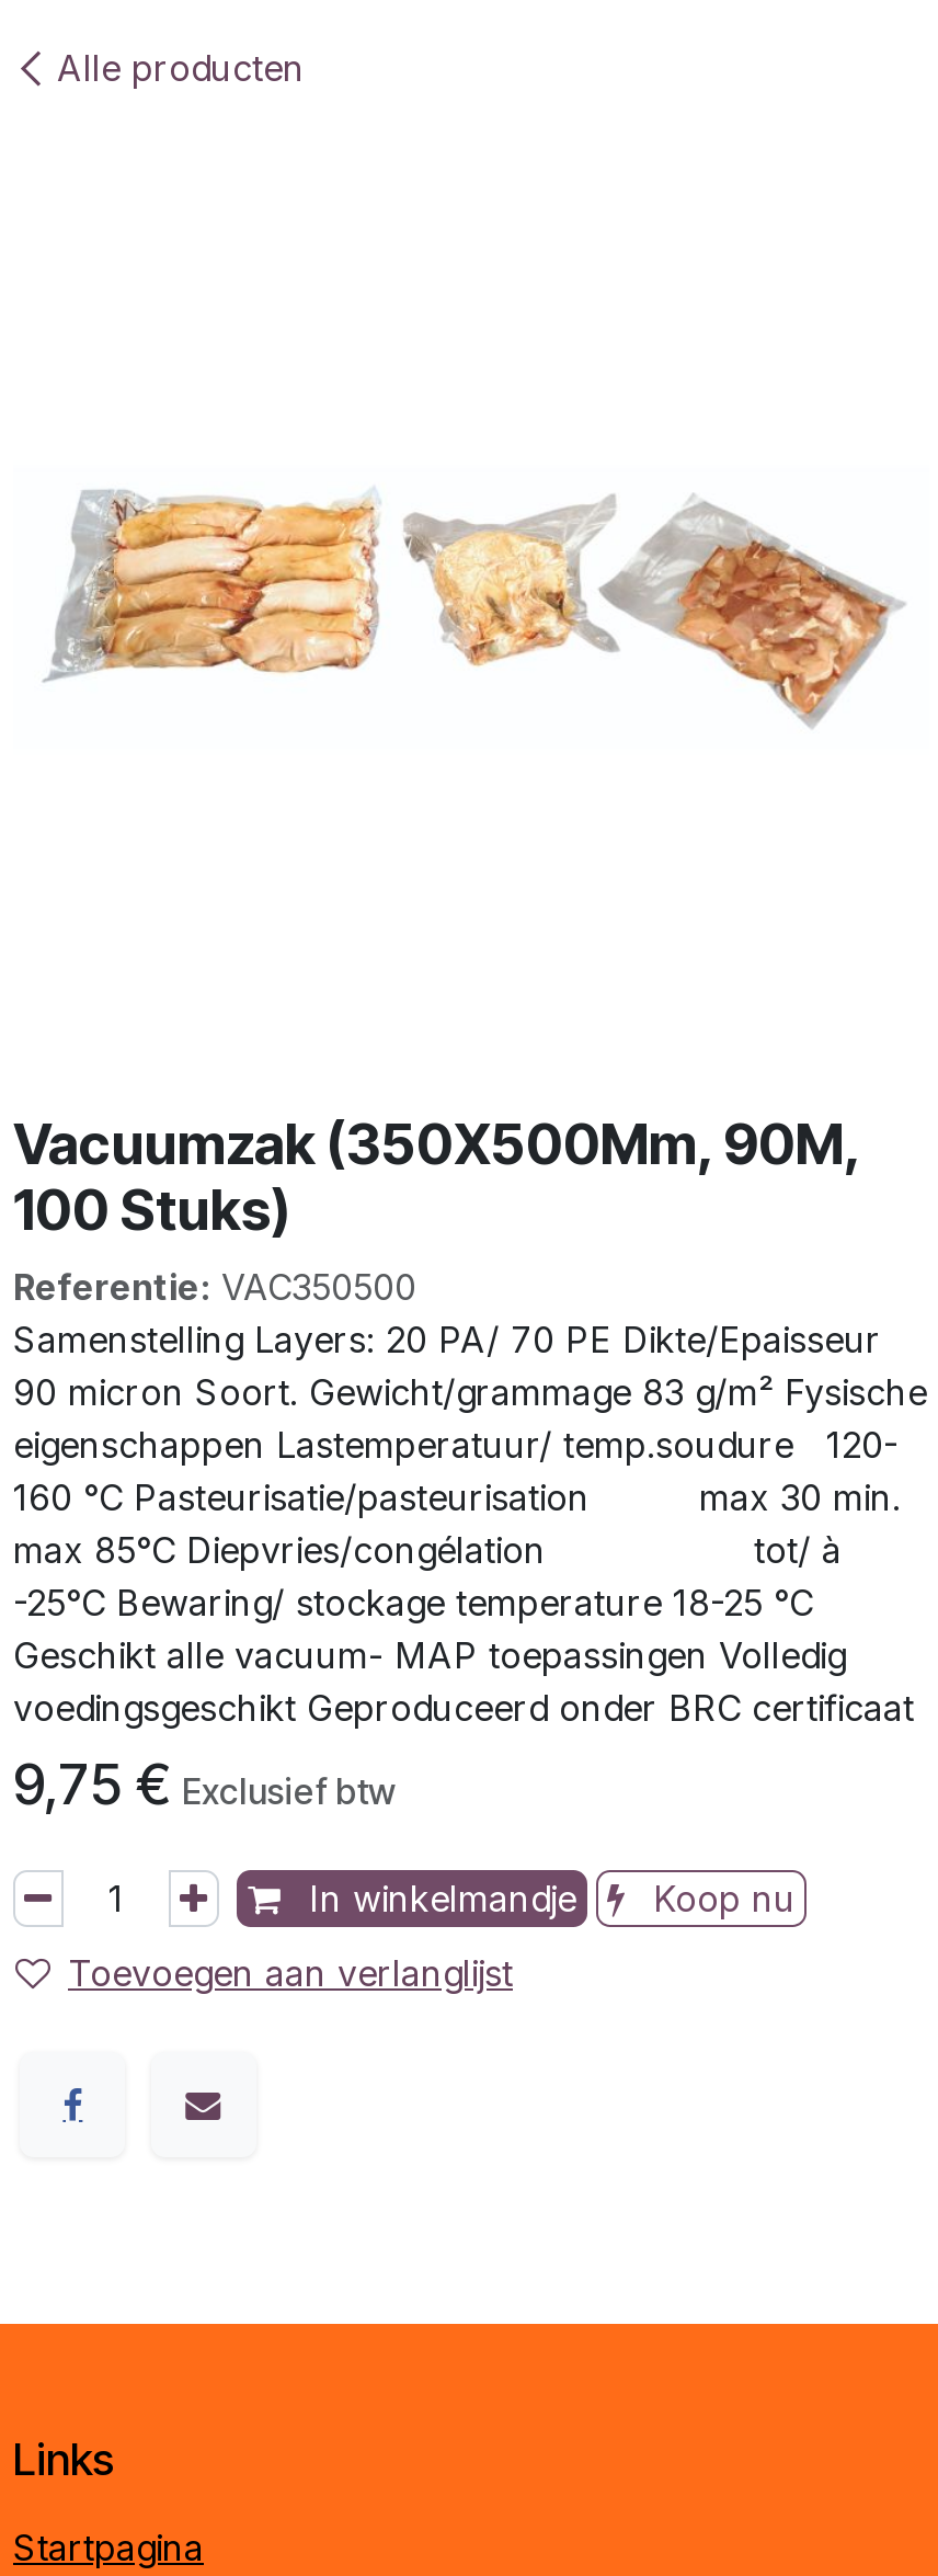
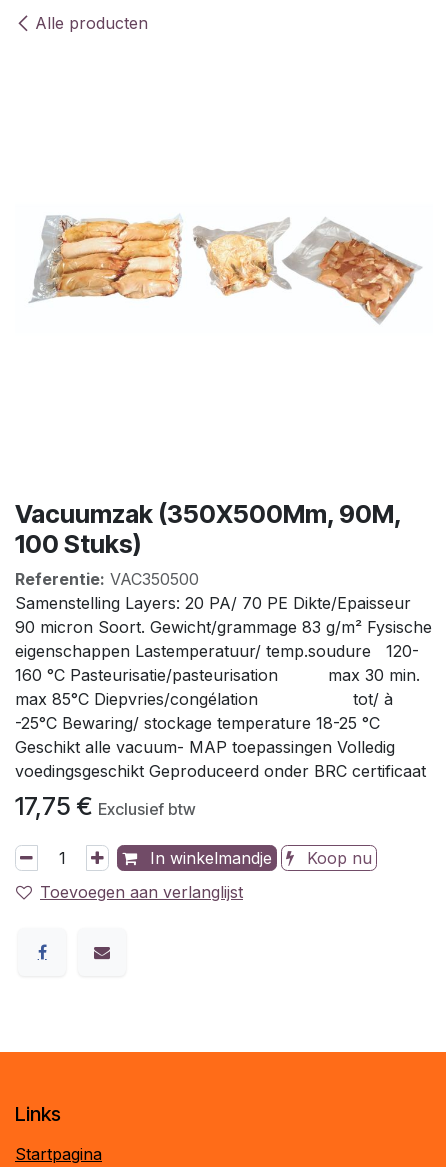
- 9,75 € Exclusief btw
+ 17,75 € Exclusief btw
